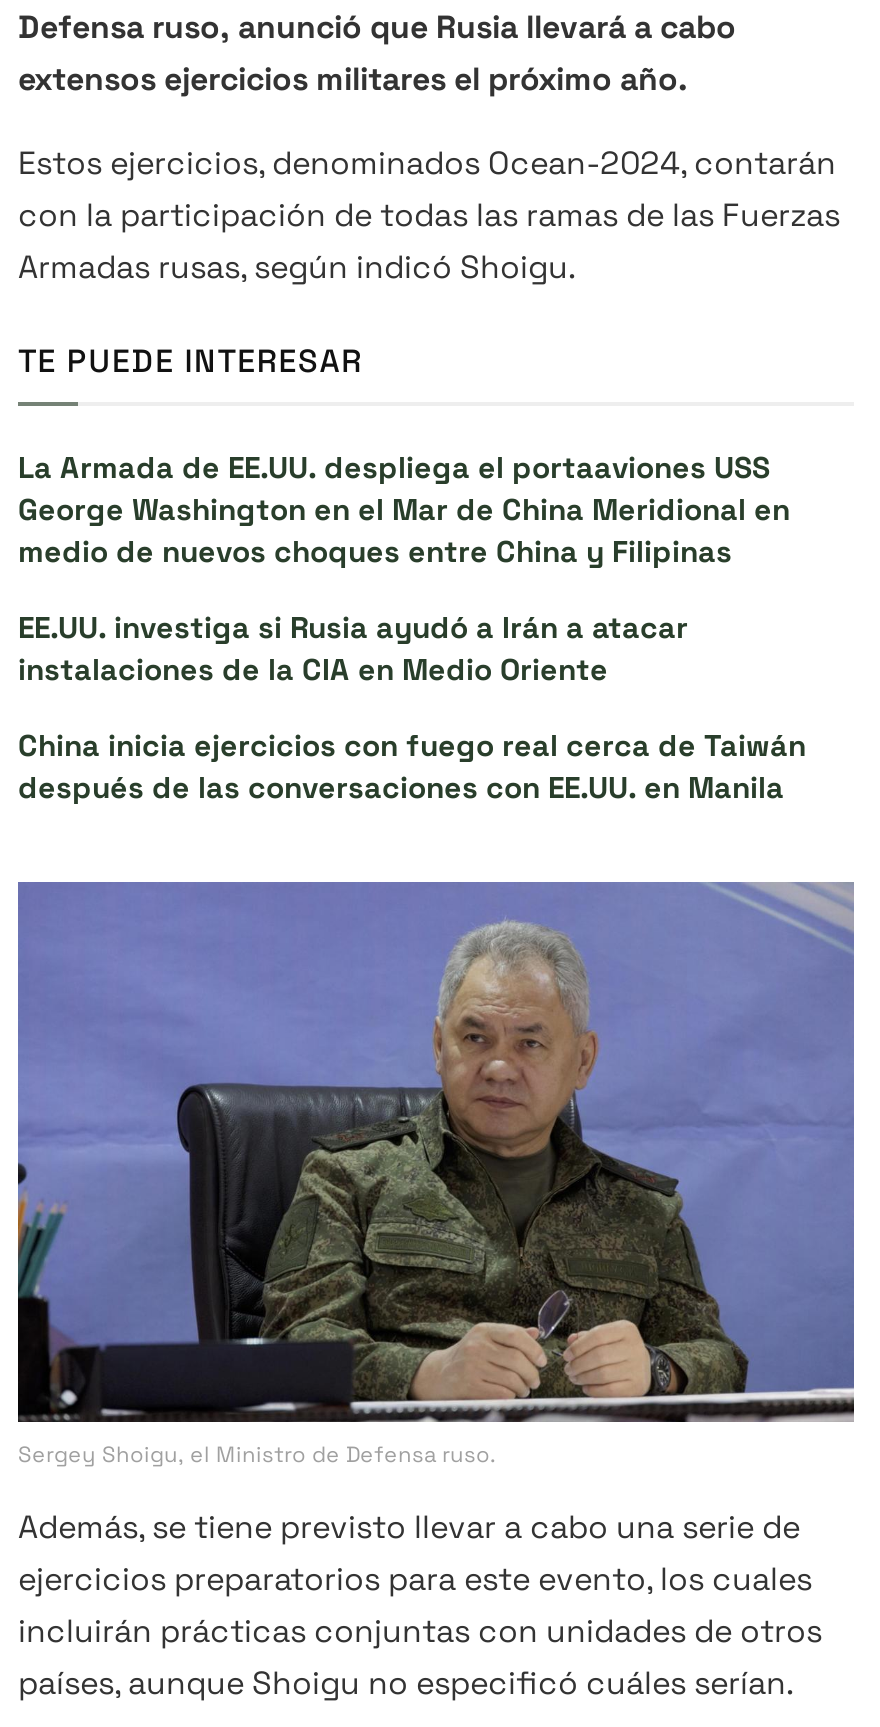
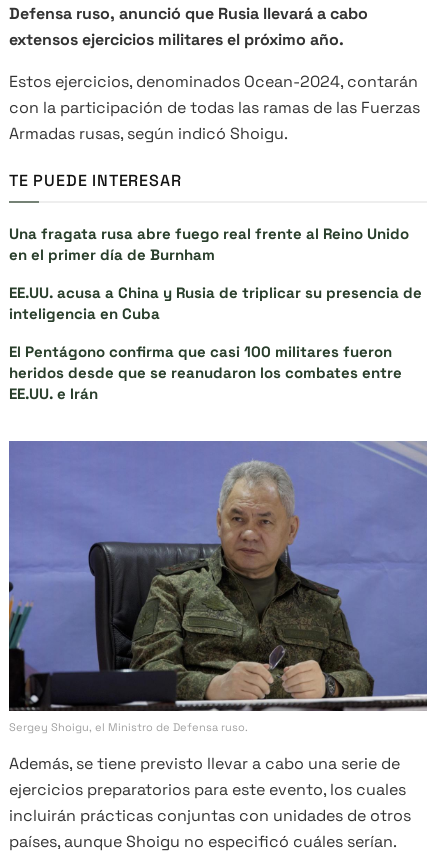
- La Armada de EE.UU. despliega el portaaviones USS
- George Washington en el Mar de China Meridional en
- medio de nuevos choques entre China y Filipinas
+ Una fragata rusa abre fuego real frente al Reino Unido
+ en el primer día de Burnham

- EE.UU. investiga si Rusia ayudó a Irán a atacar
- instalaciones de la CIA en Medio Oriente
+ EE.UU. acusa a China y Rusia de triplicar su presencia de
+ inteligencia en Cuba

- China inicia ejercicios con fuego real cerca de Taiwán
- después de las conversaciones con EE.UU. en Manila
+ El Pentágono confirma que casi 100 militares fueron
+ heridos desde que se reanudaron los combates entre
+ EE.UU. e Irán
